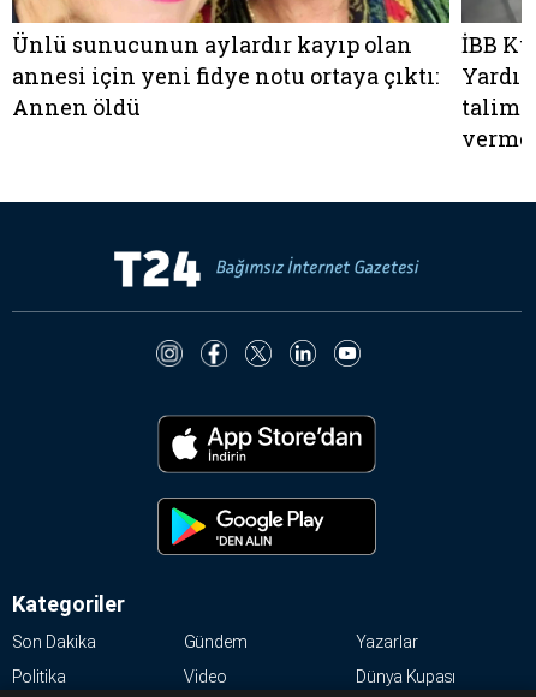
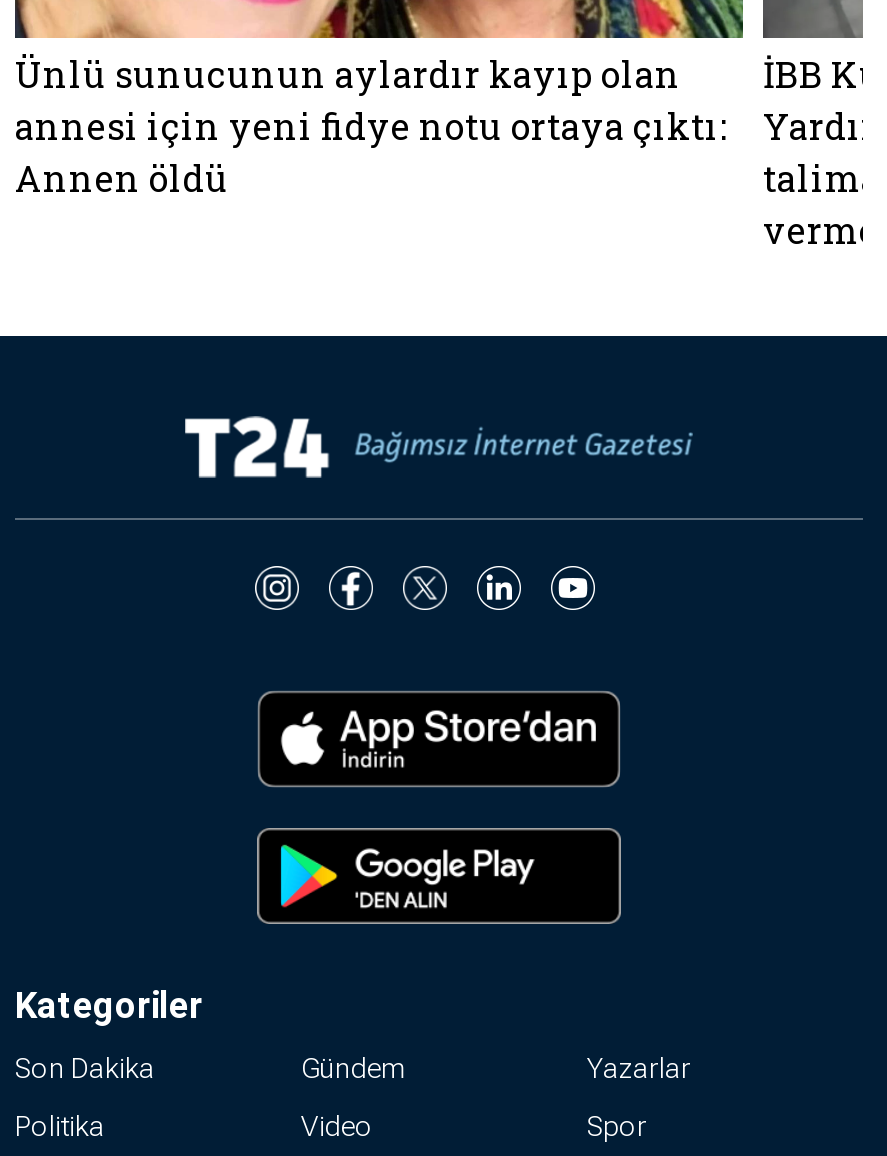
- Dünya Kupası
+ Spor
